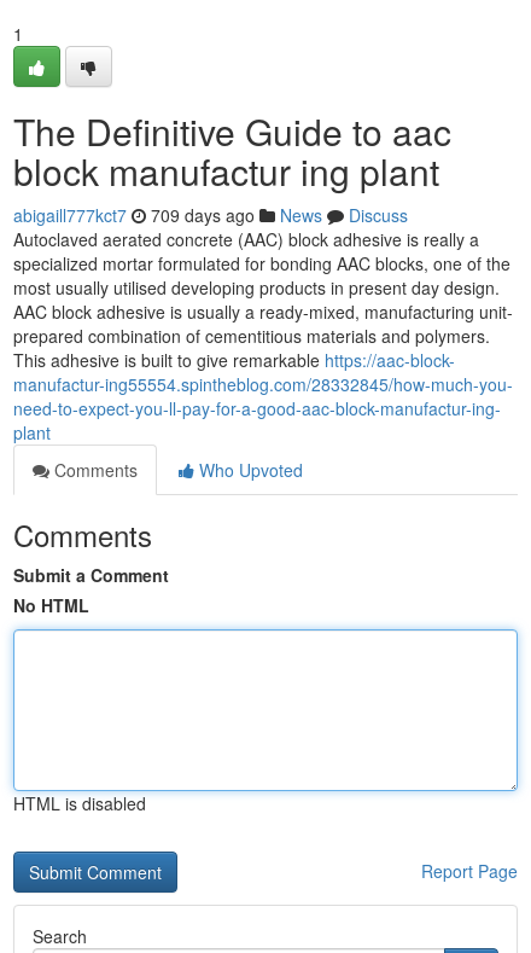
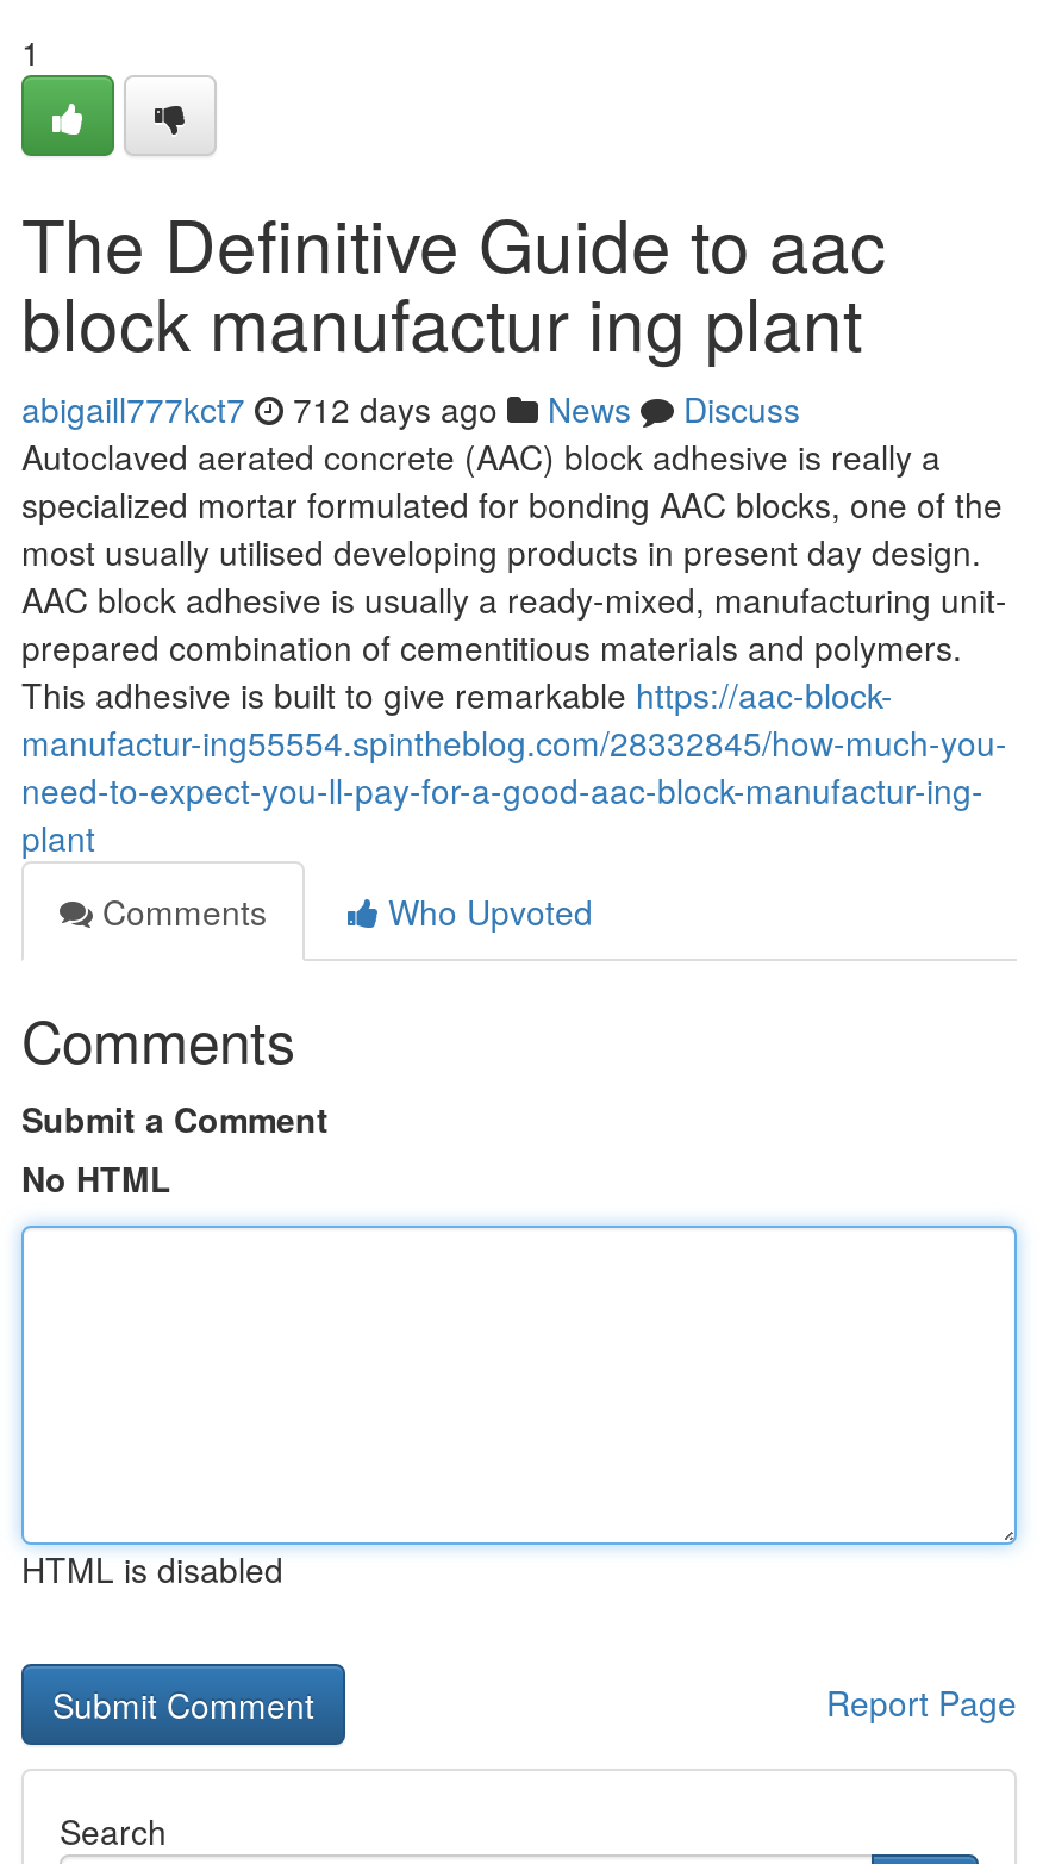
- abigaill777kct7 709 days ago News Discuss
+ abigaill777kct7 712 days ago News Discuss
